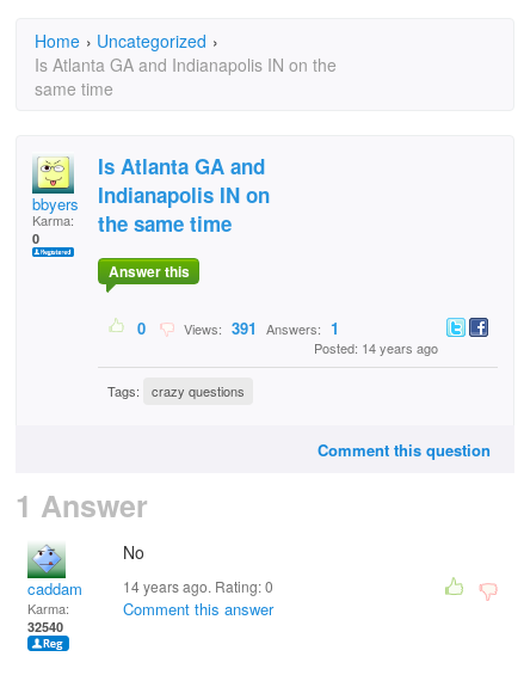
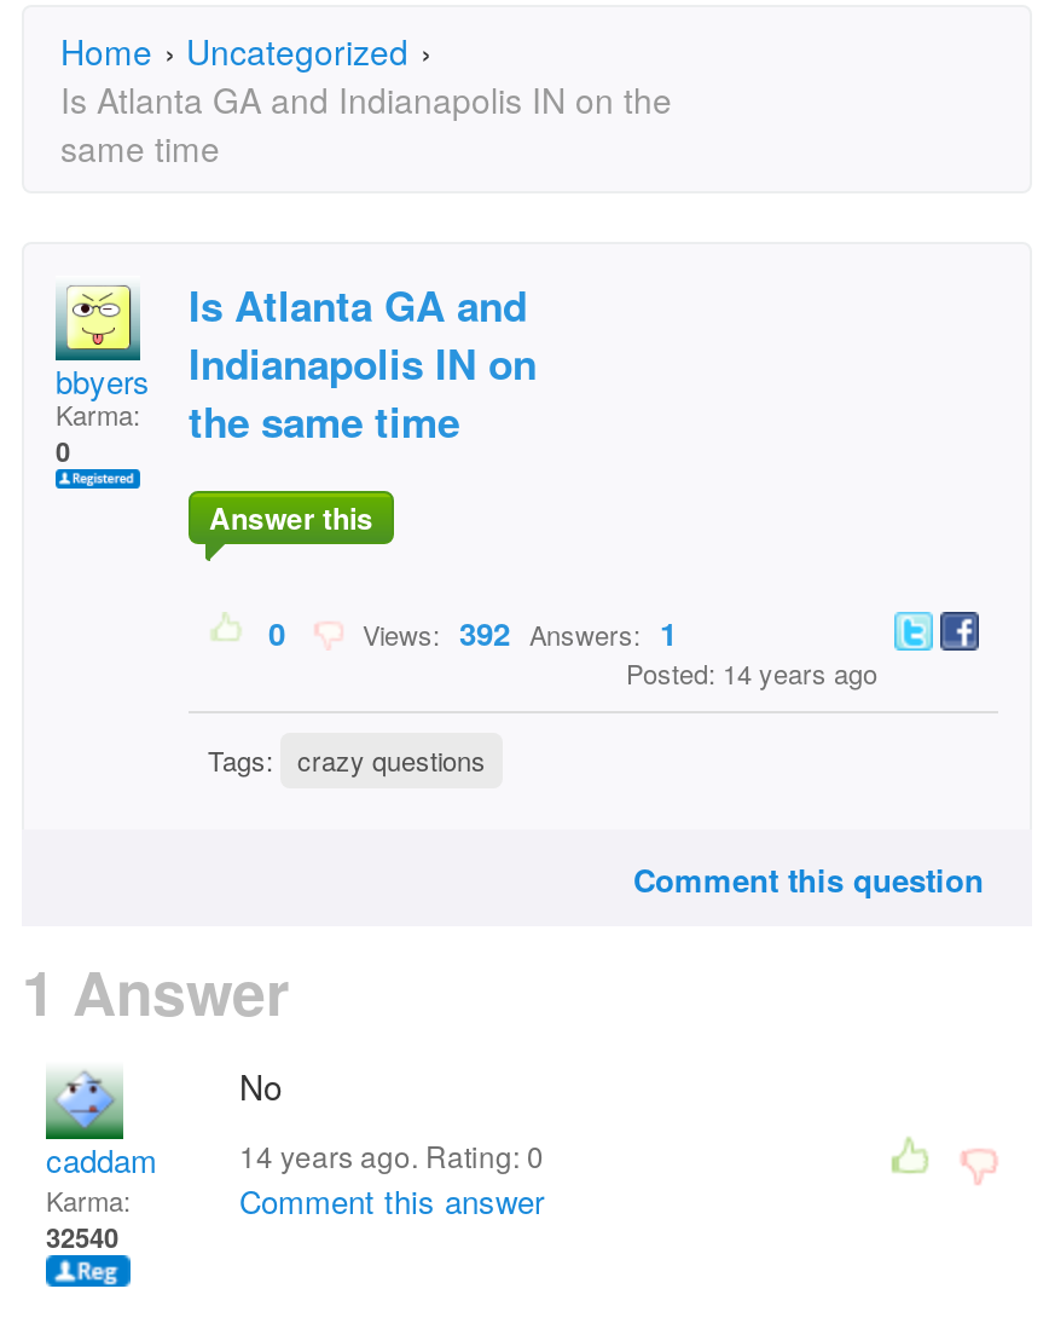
- Views: 391 Answers: 1
+ Views: 392 Answers: 1
